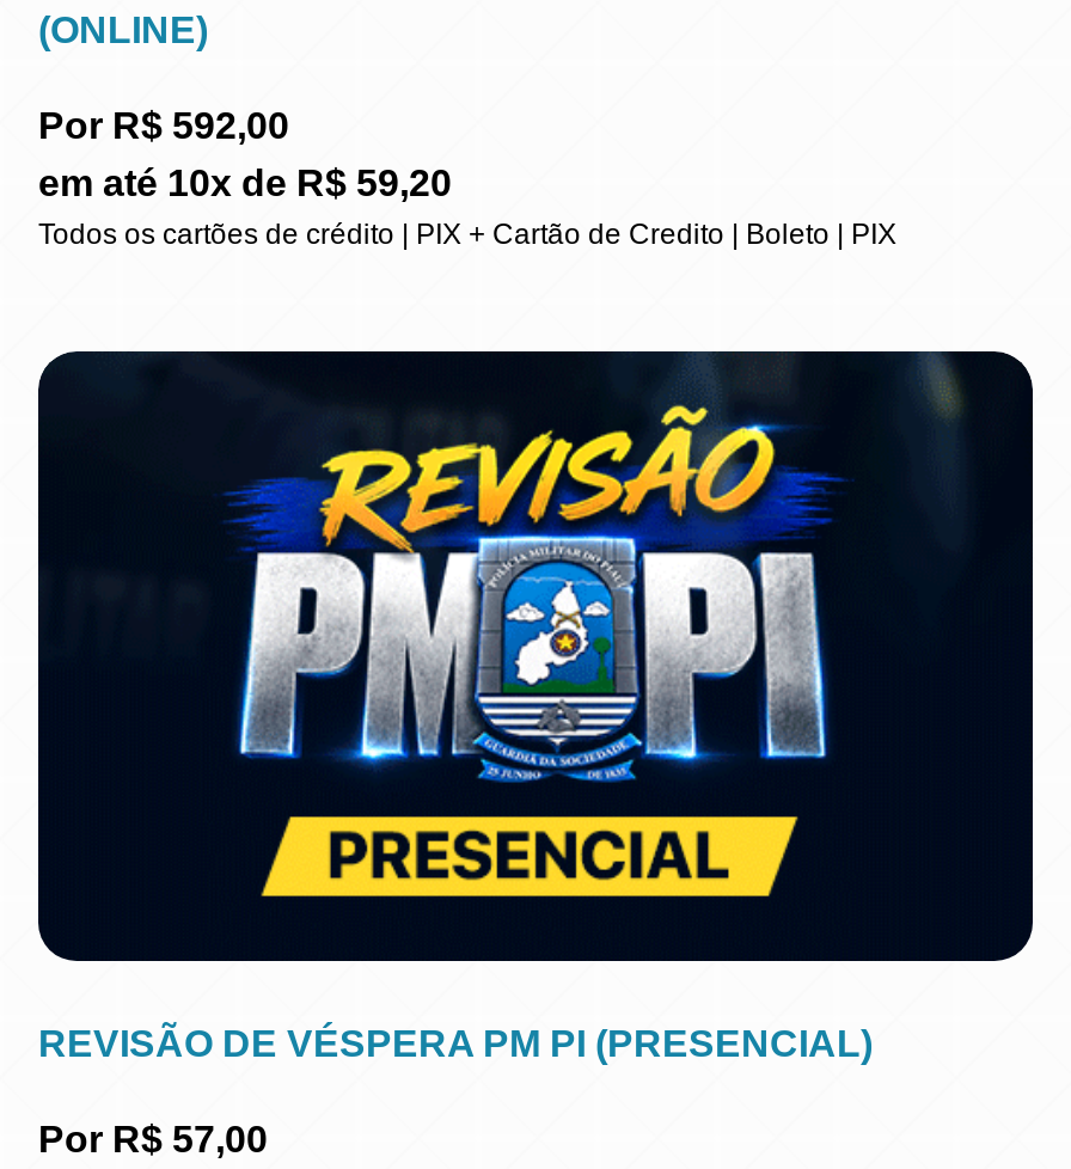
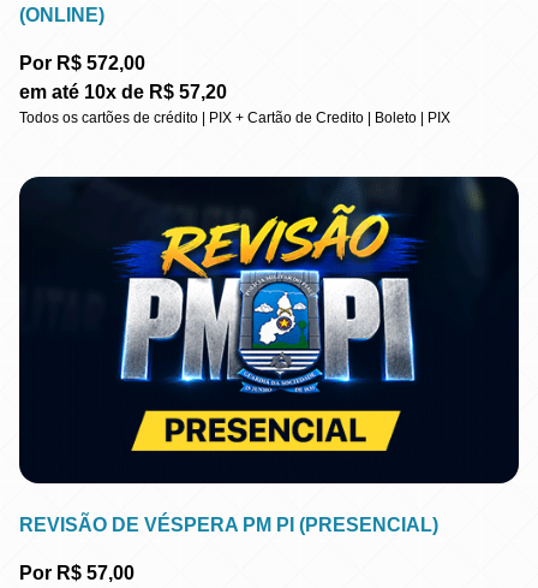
- Por R$ 592,00
+ Por R$ 572,00

- em até 10x de R$ 59,20
+ em até 10x de R$ 57,20
